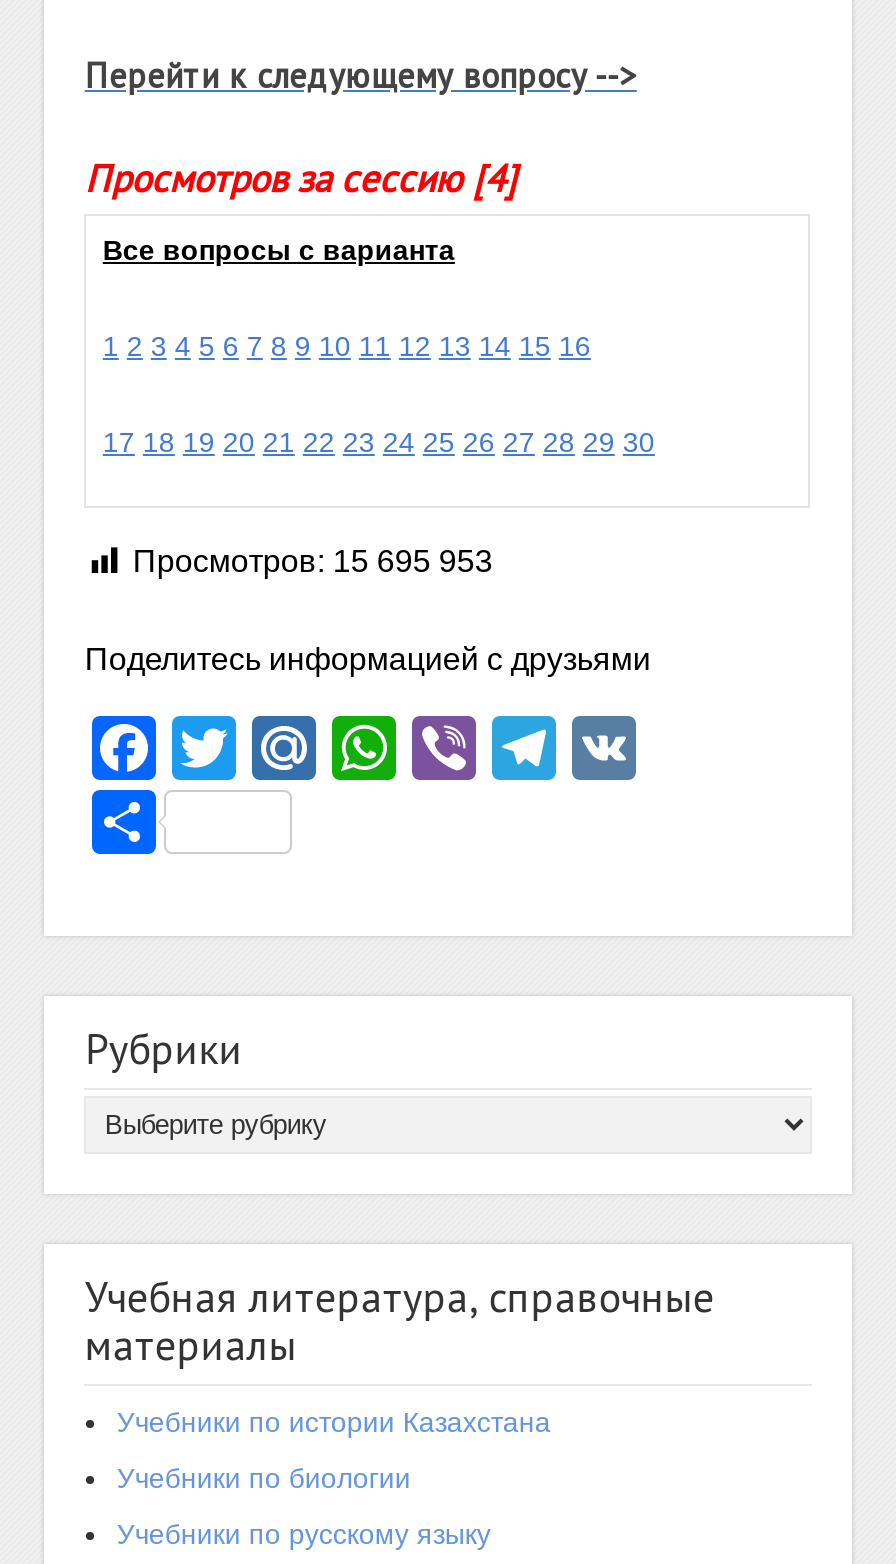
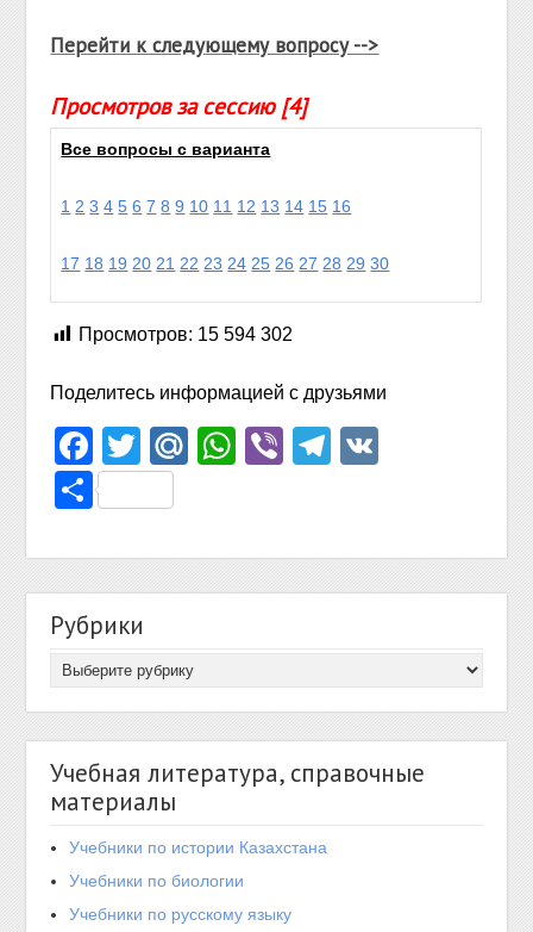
- Просмотров: 15 695 953
+ Просмотров: 15 594 302
